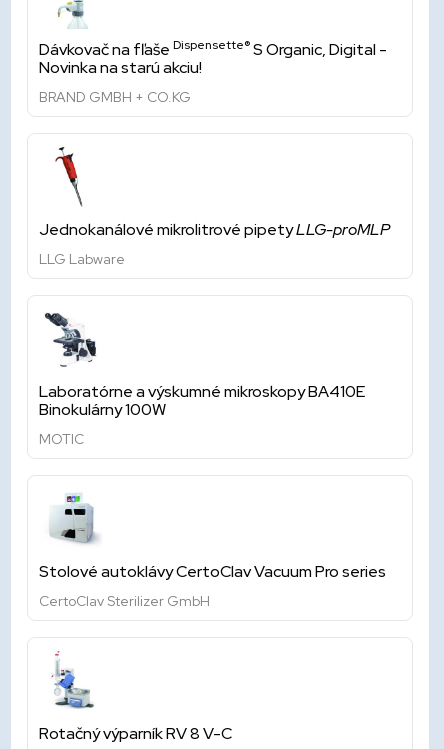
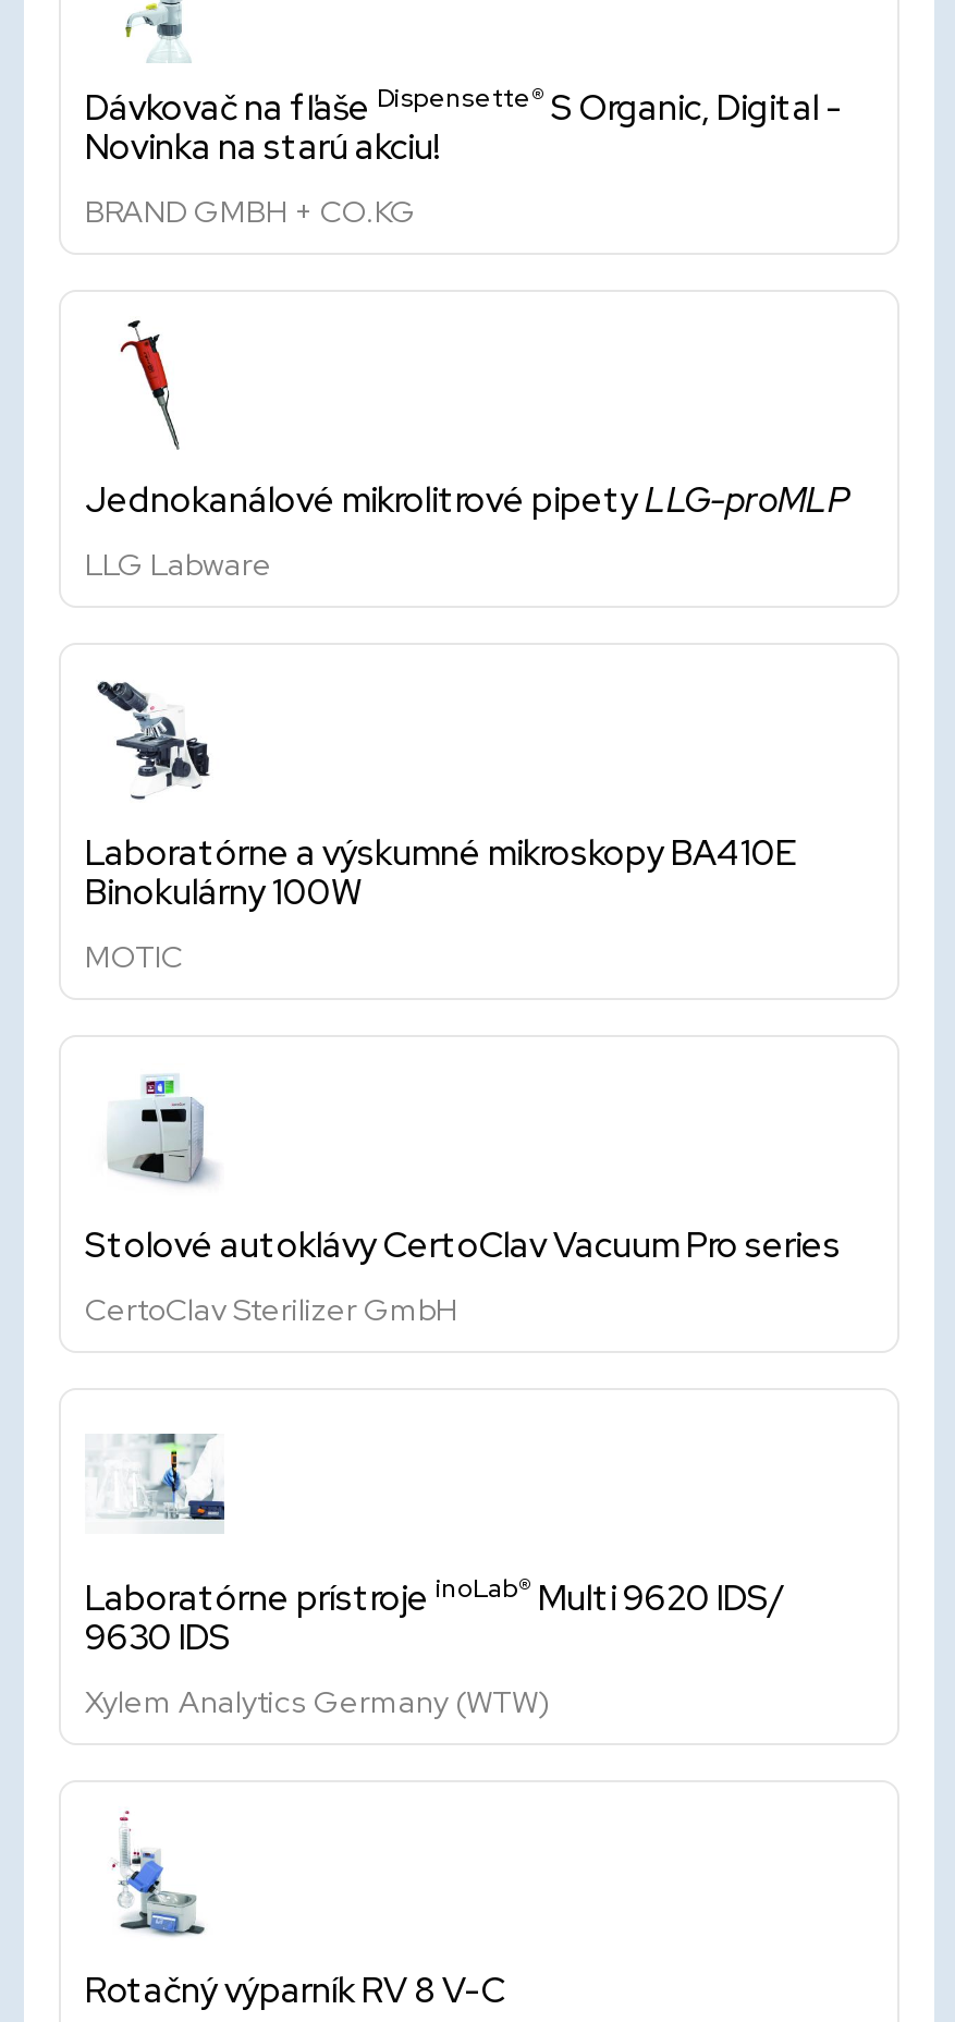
+ [image]
+ Laboratórne prístroje inoLab® Multi 9620 IDS/
+ 9630 IDS
+ Xylem Analytics Germany (WTW)
